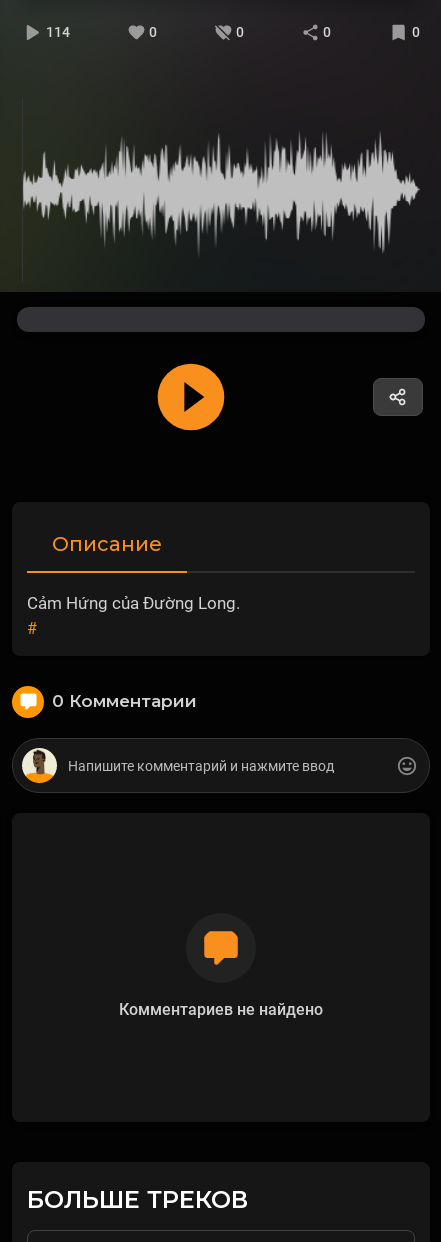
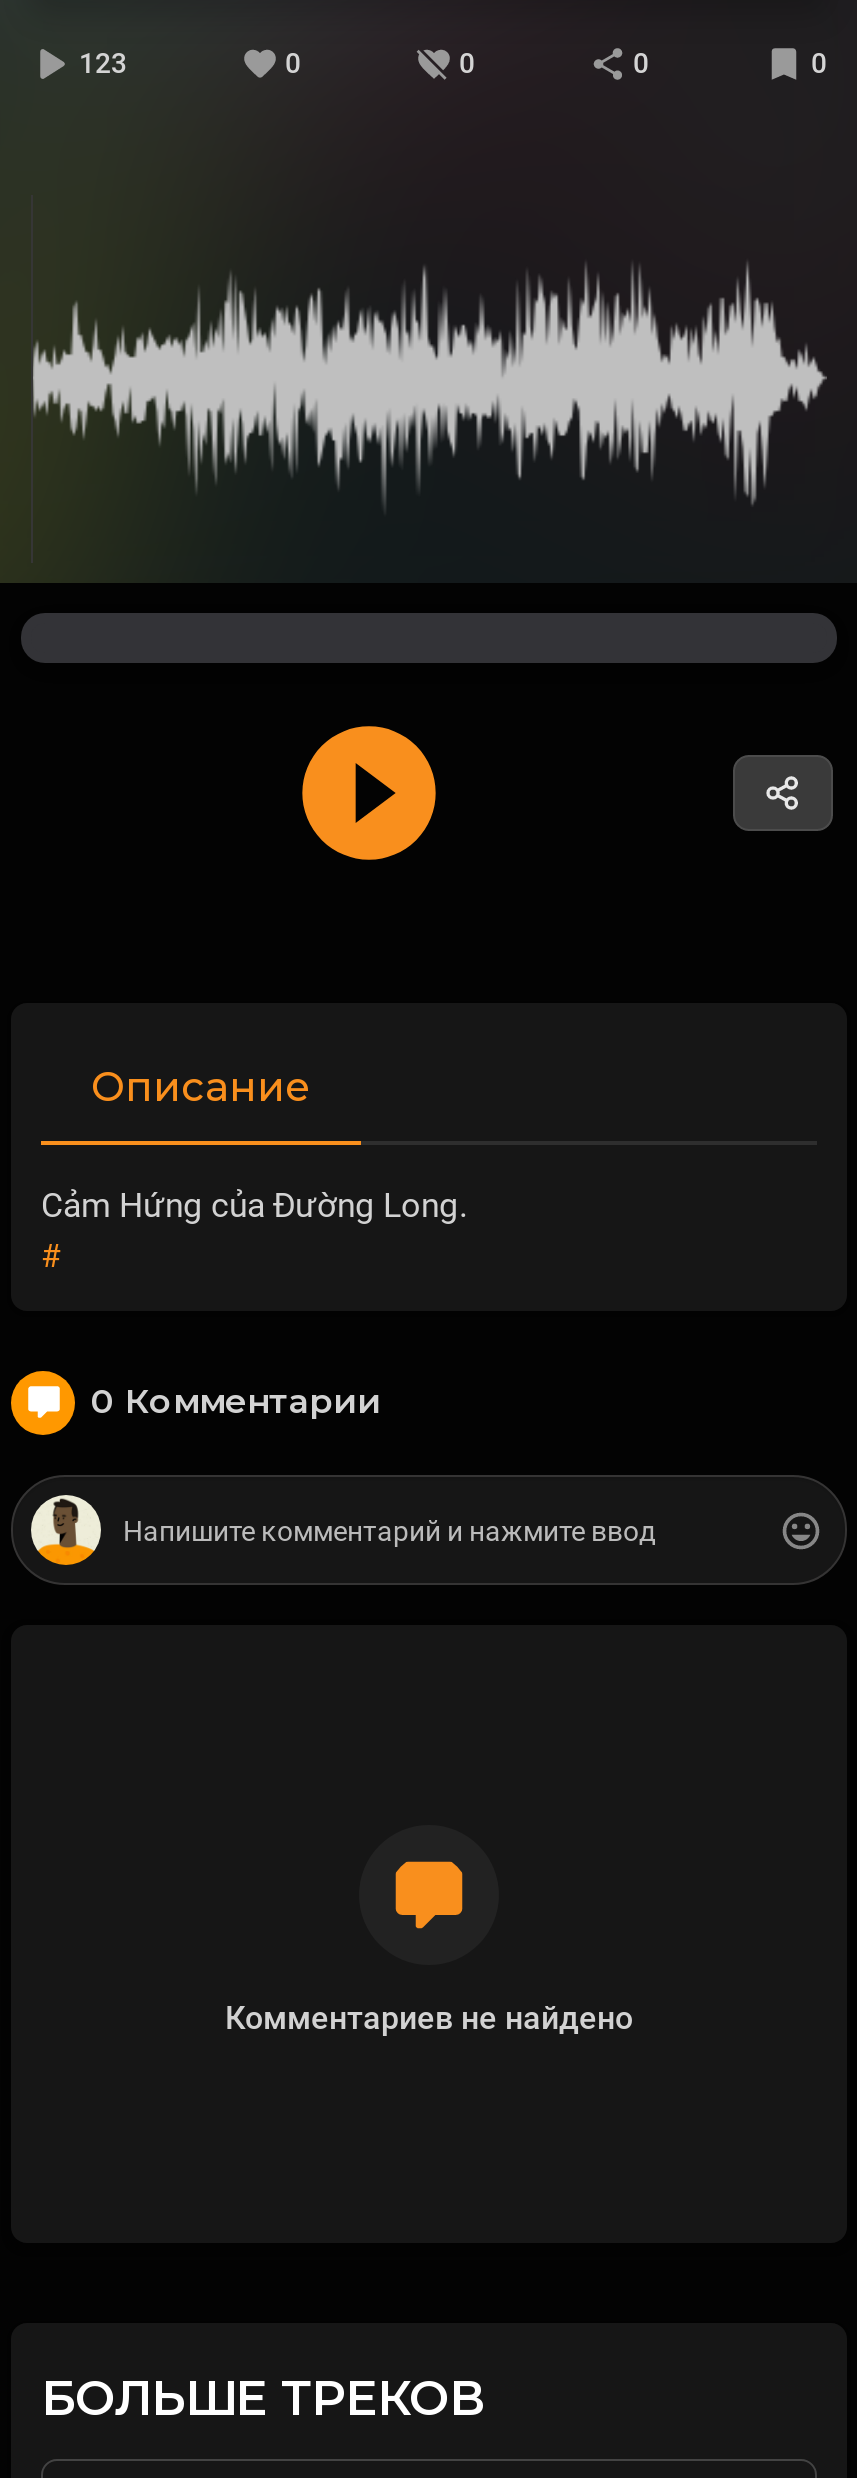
- 114
+ 123
